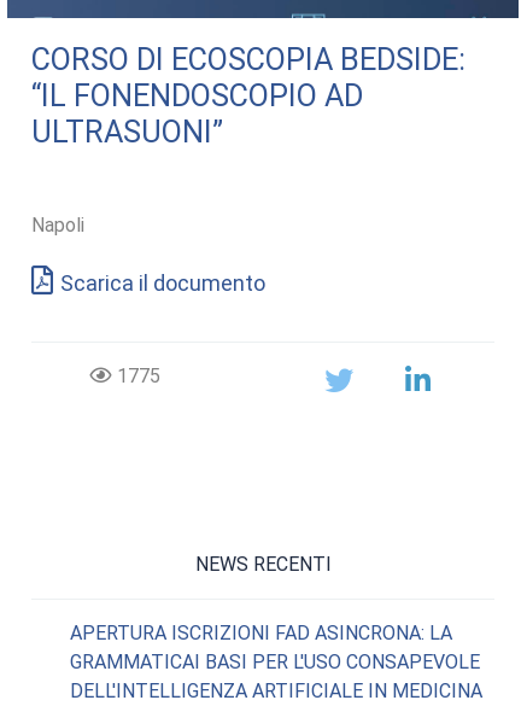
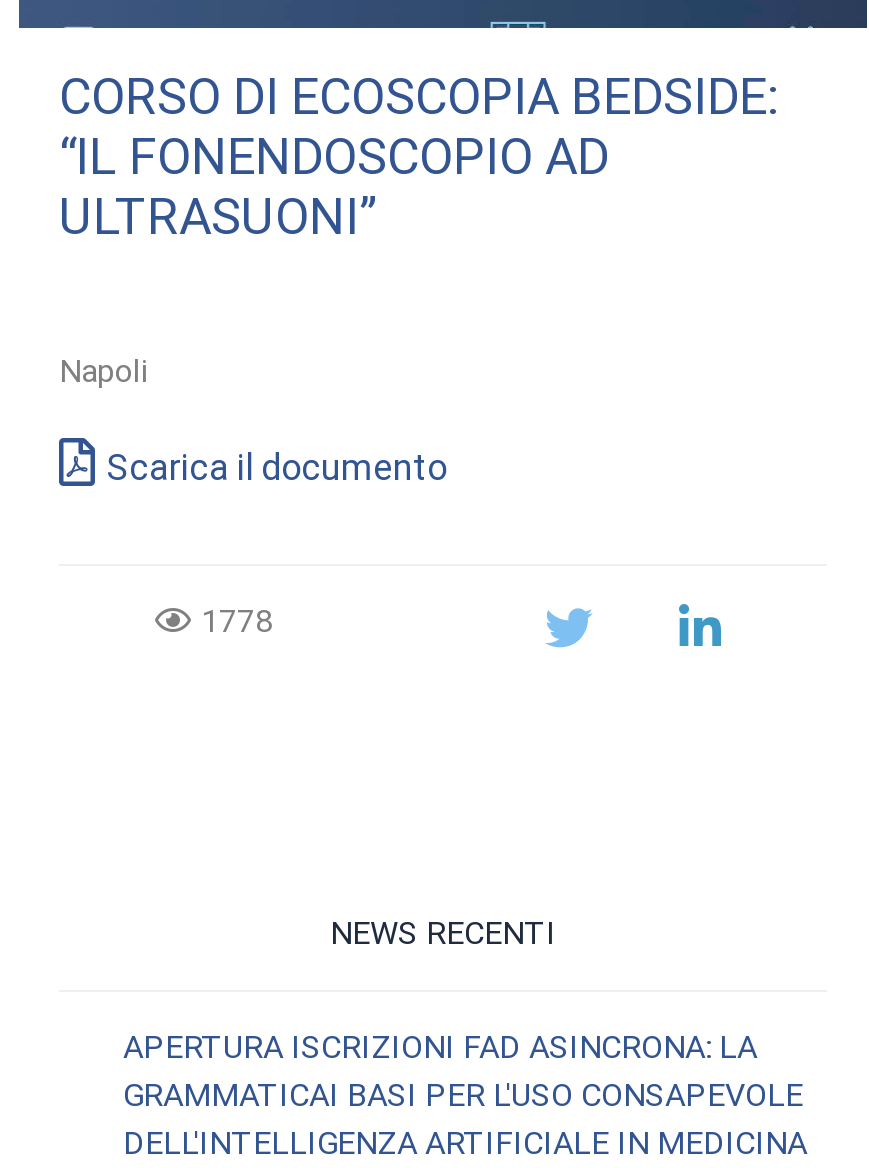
- 1775
+ 1778
